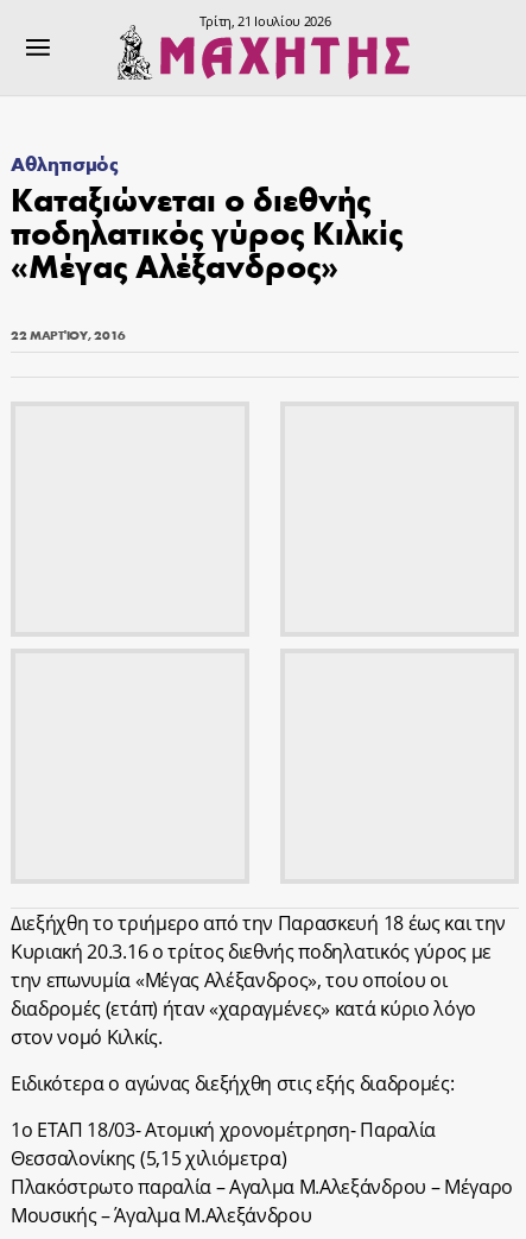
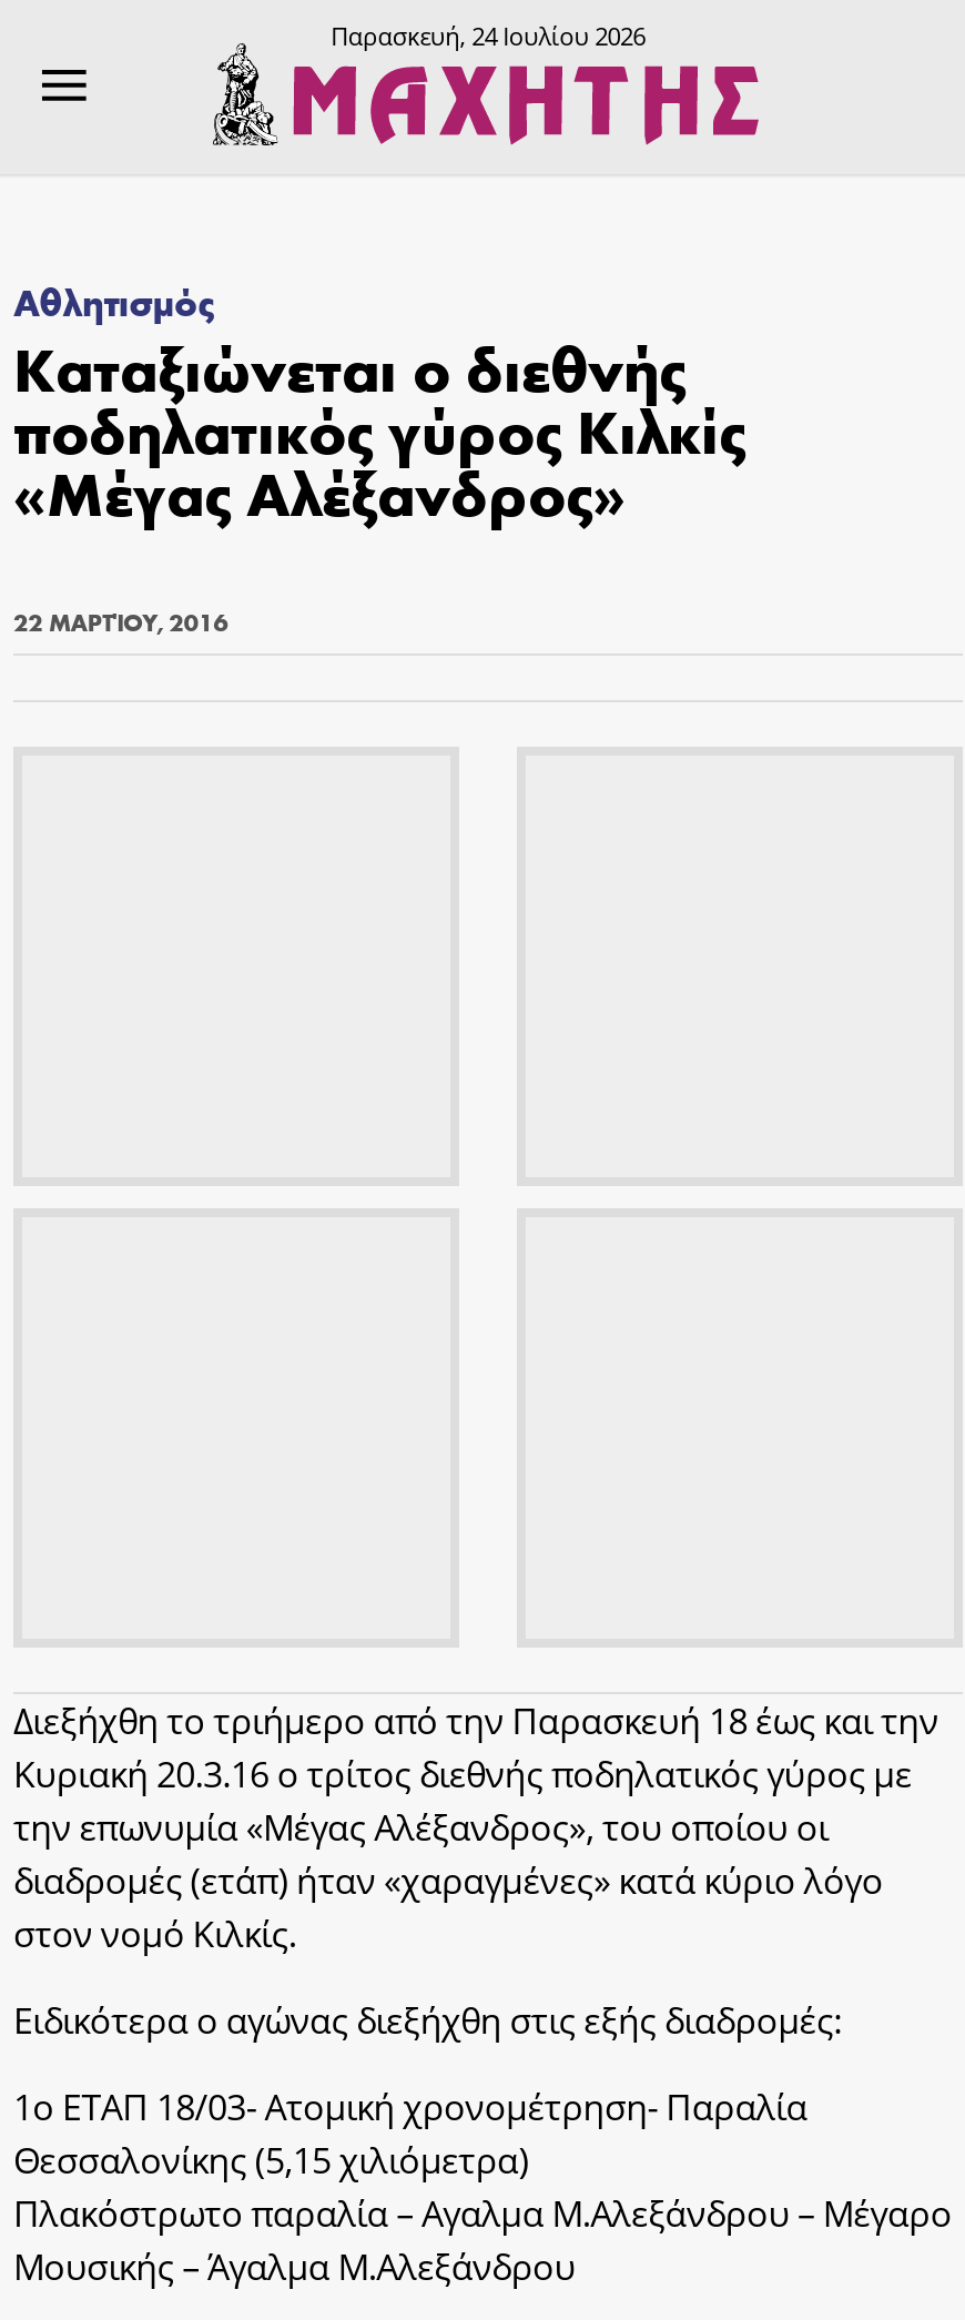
- Τρίτη, 21 Ιουλίου 2026
+ Παρασκευή, 24 Ιουλίου 2026
